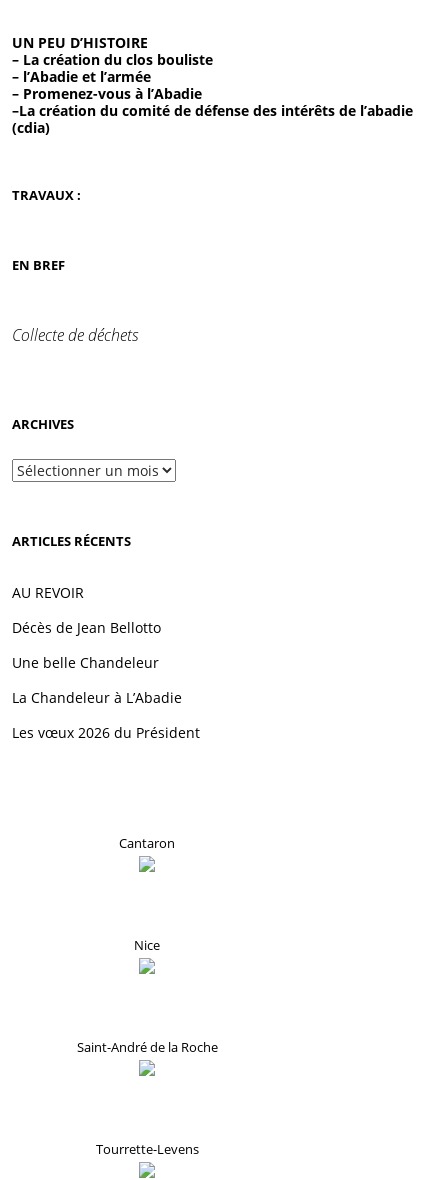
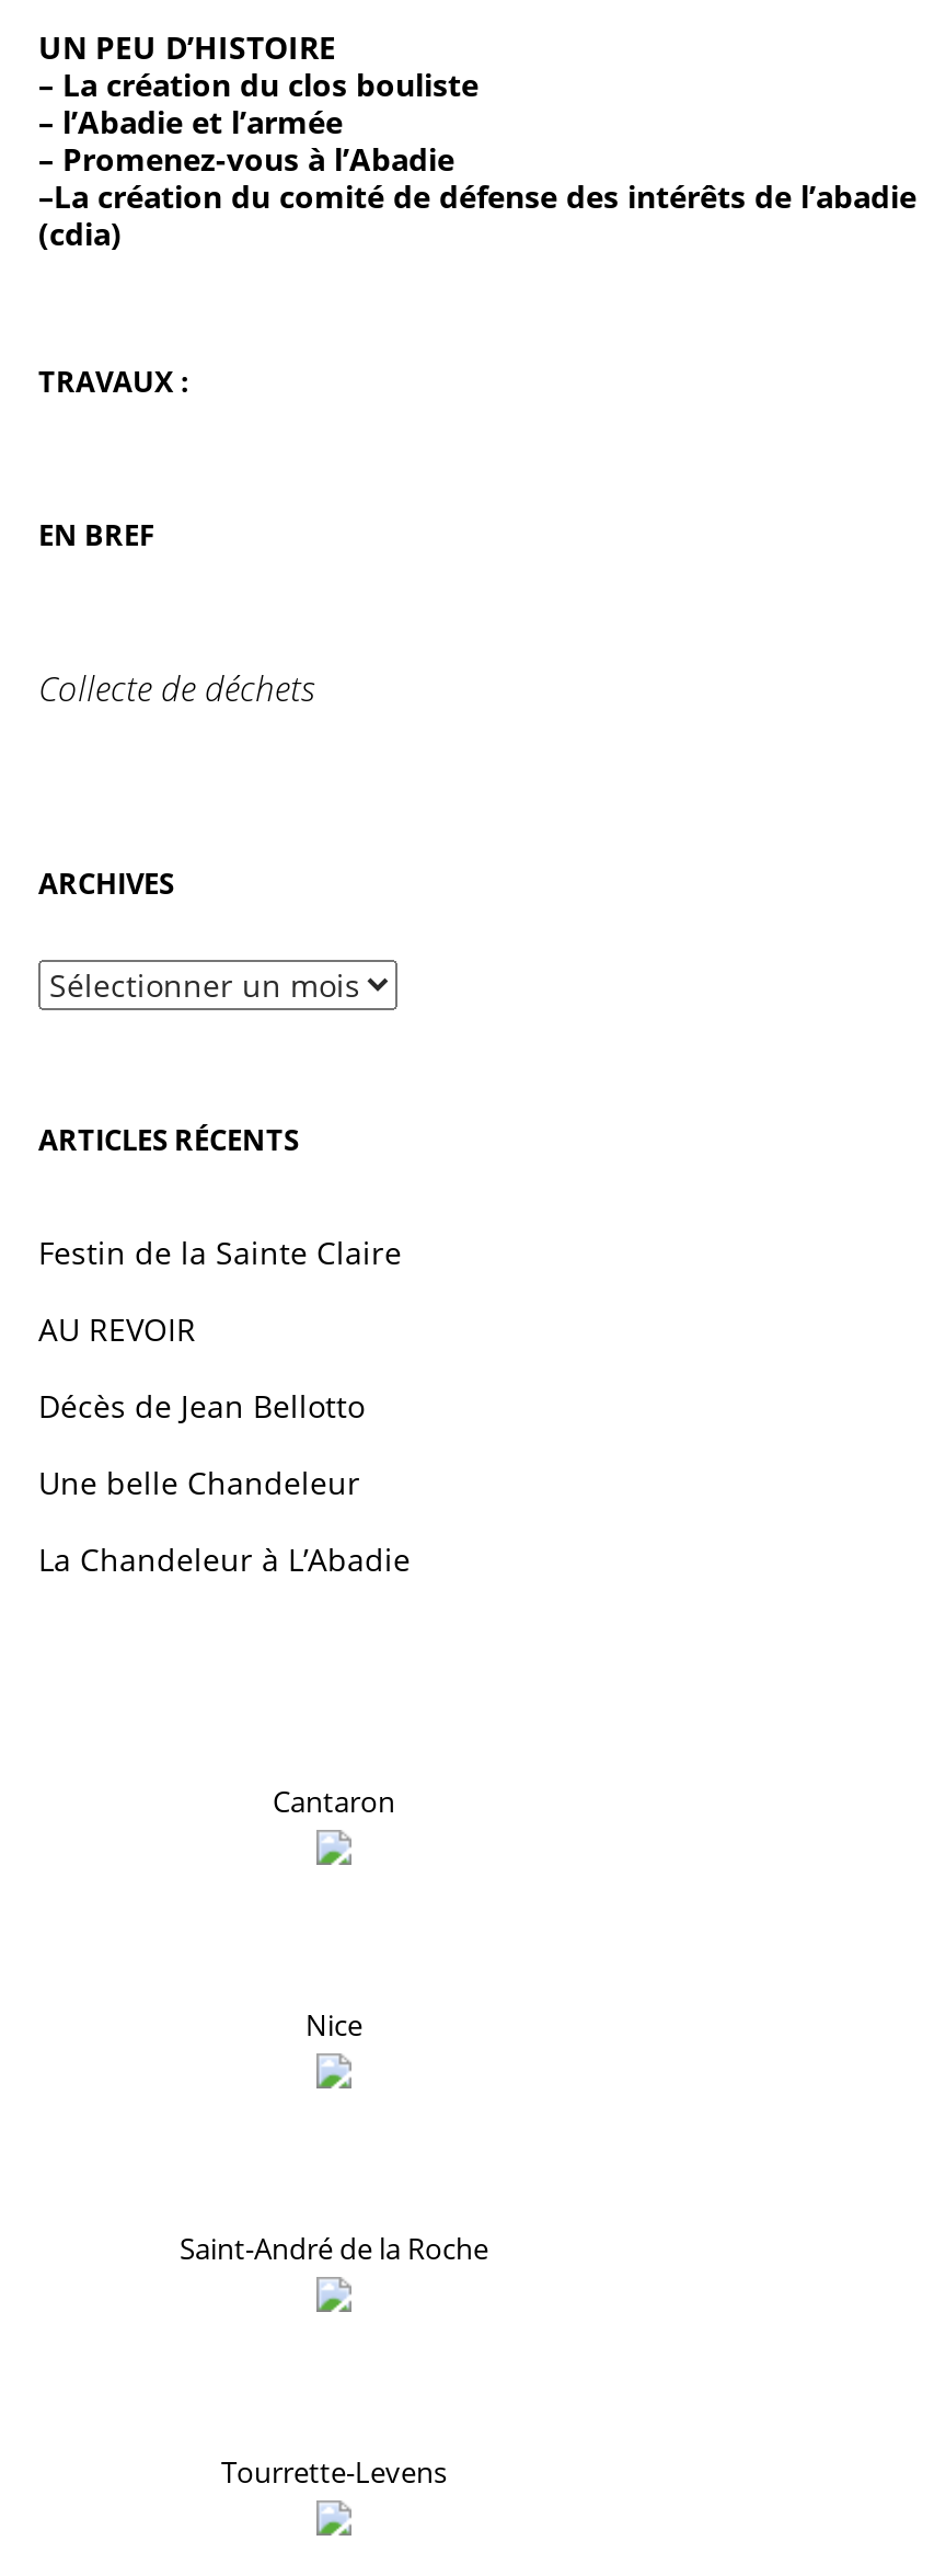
+ Festin de la Sainte Claire

moved down: AU REVOIR | Décès de Jean Bellotto | Une belle Chandeleur | La Chandeleur à L’Abadie

- Les vœux 2026 du Président
